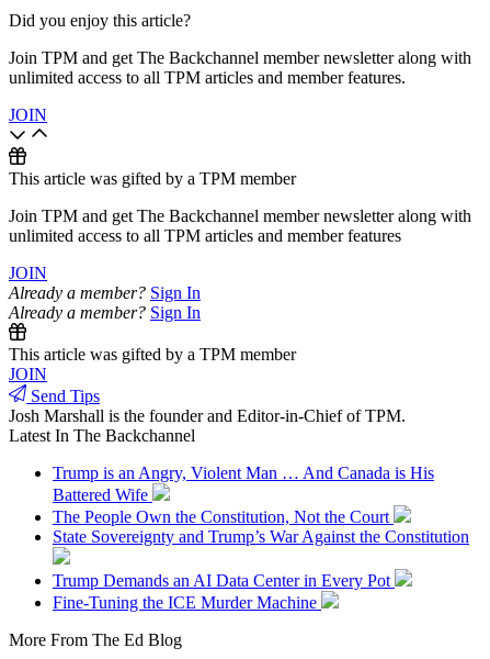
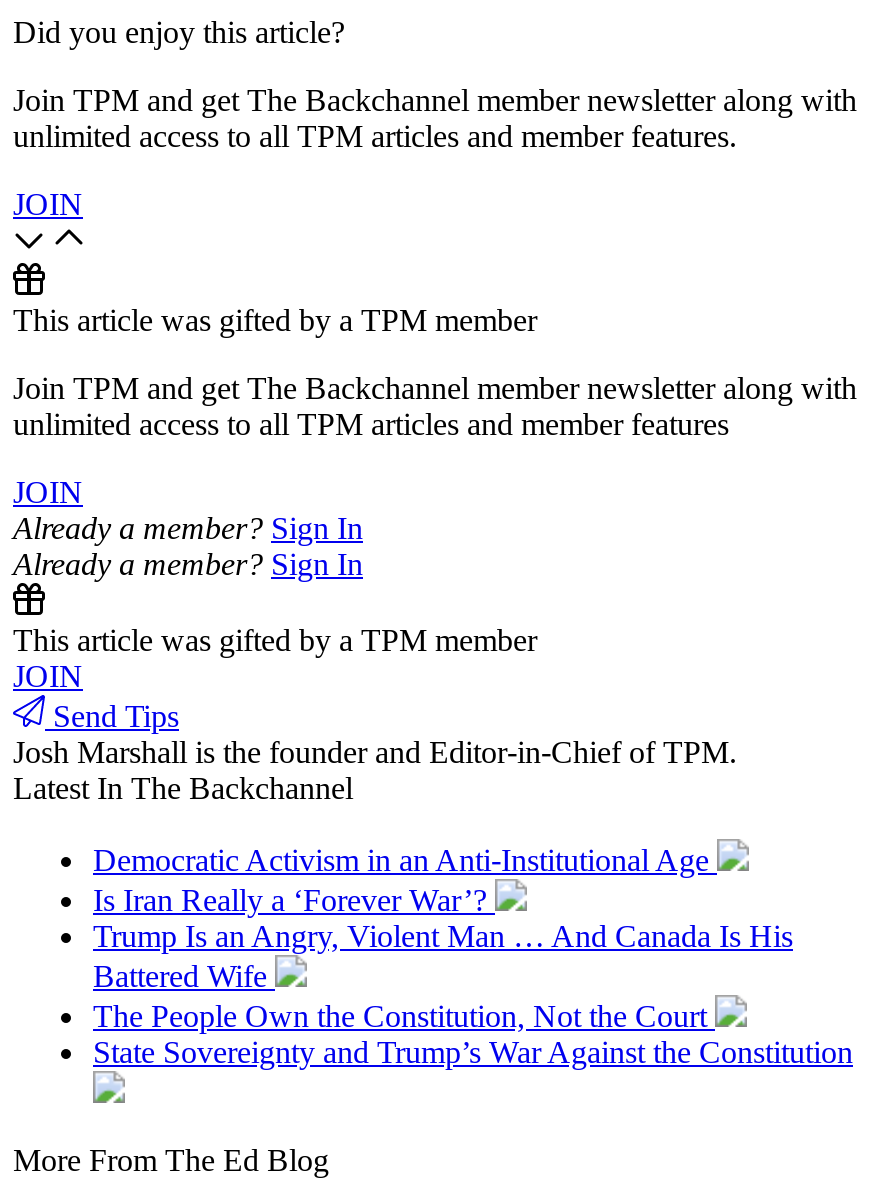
- Trump is an Angry, Violent Man … And Canada is His
+ Democratic Activism in an Anti-Institutional Age
+ Is Iran Really a ‘Forever War’?
+ Trump Is an Angry, Violent Man … And Canada Is His

moved down: Battered Wife | The People Own the Constitution, Not the Court | State Sovereignty and Trump’s War Against the Constitution

- Trump Demands an AI Data Center in Every Pot
- Fine-Tuning the ICE Murder Machine
